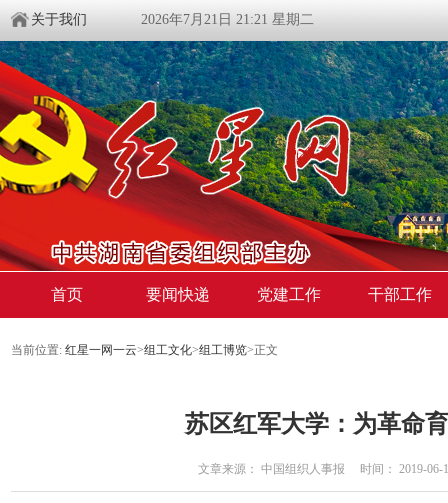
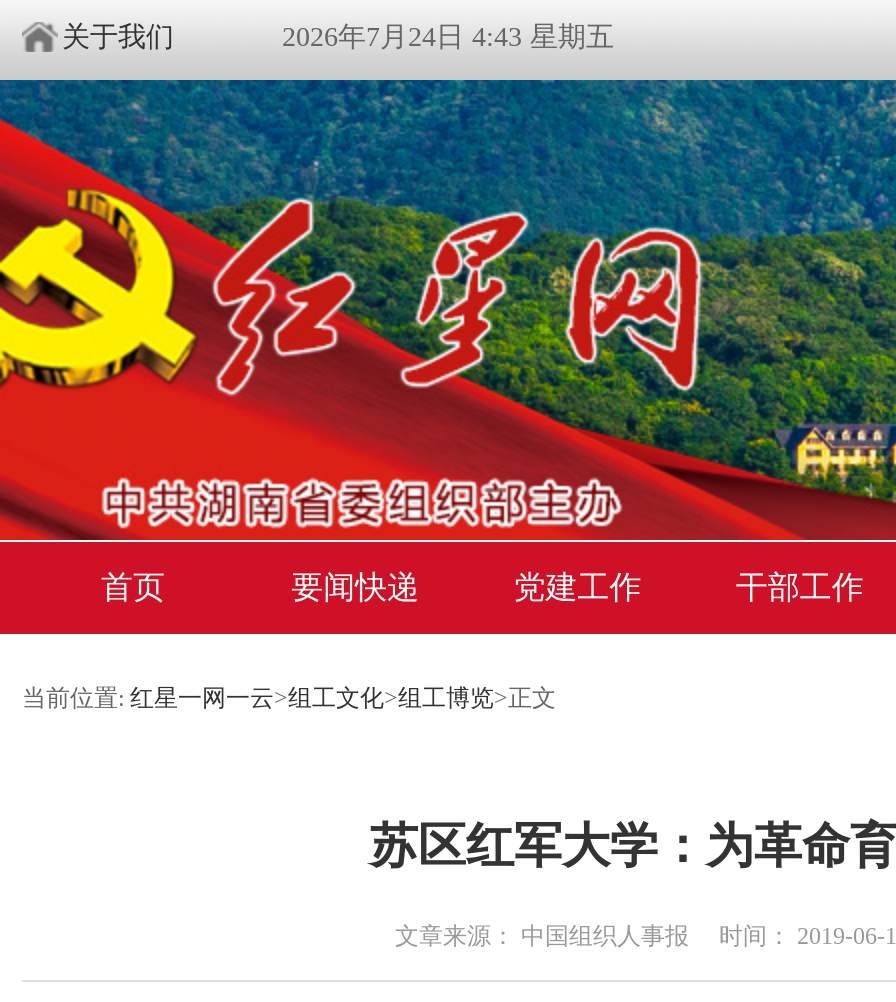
- 2026年7月21日 21:21 星期二
+ 2026年7月24日 4:43 星期五
